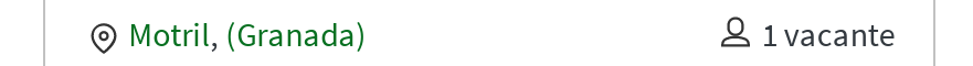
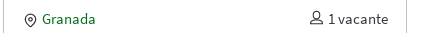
- Motril, (Granada)
+ Granada
